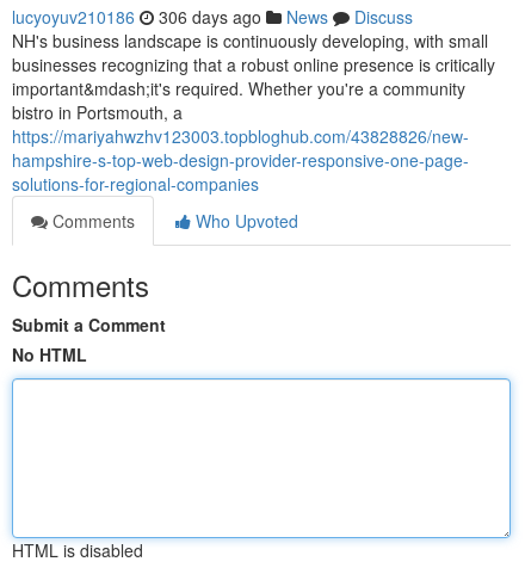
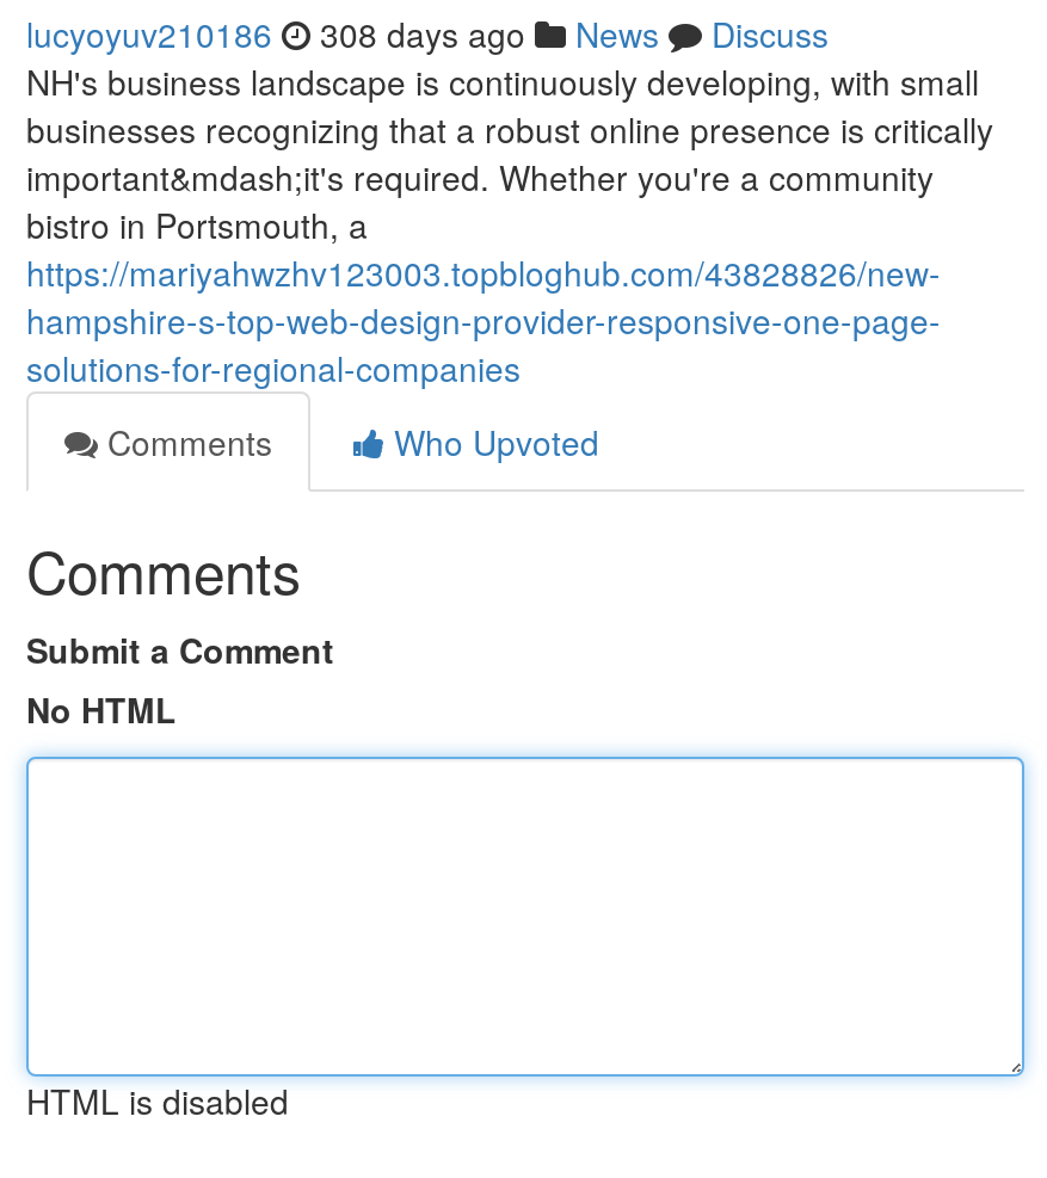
- lucyoyuv210186 306 days ago News Discuss
+ lucyoyuv210186 308 days ago News Discuss
